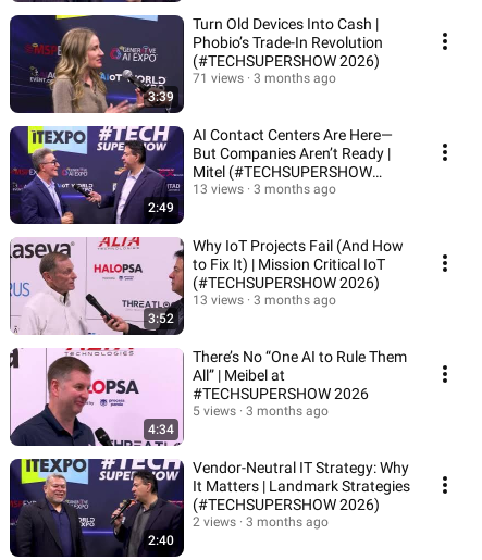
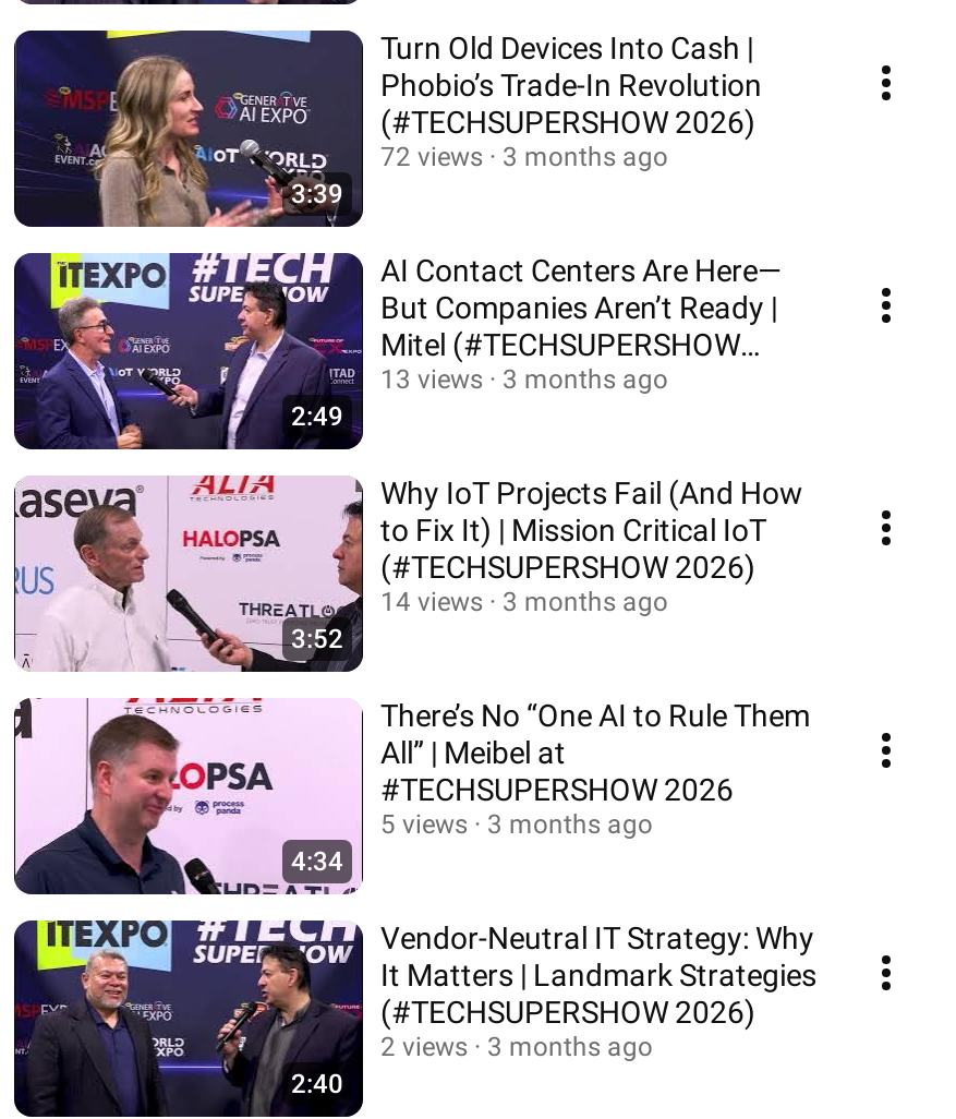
- 71 views 3 months ago
+ 72 views 3 months ago

- 13 views 3 months ago
+ 14 views 3 months ago
